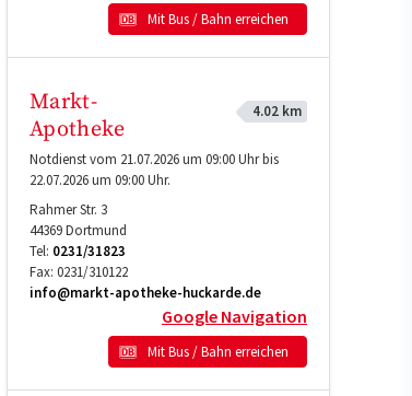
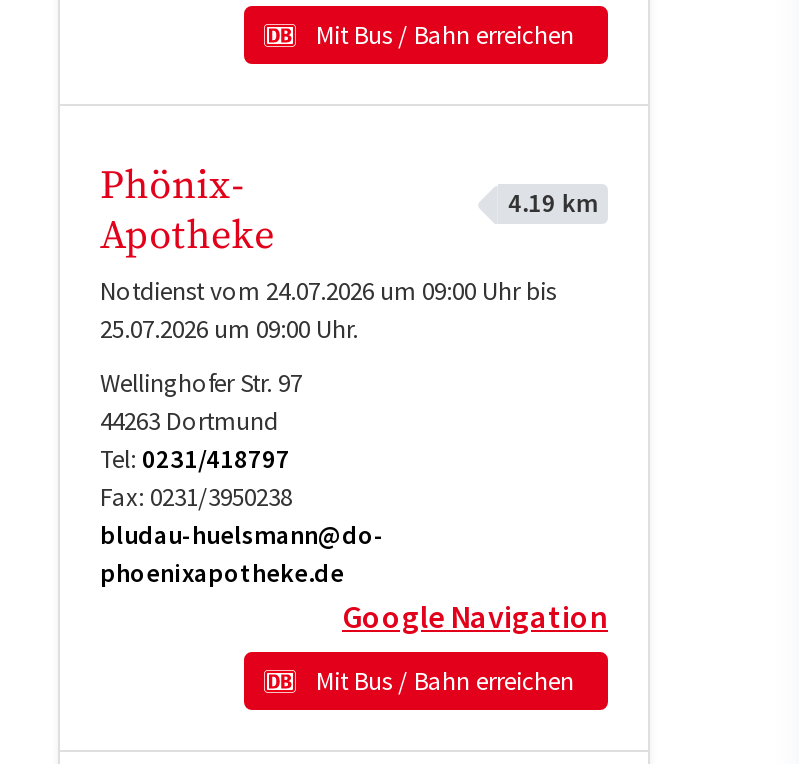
- Markt-
+ Phönix-

- 4.02 km
+ 4.19 km

- Notdienst vom 21.07.2026 um 09:00 Uhr bis
- 22.07.2026 um 09:00 Uhr.
+ Notdienst vom 24.07.2026 um 09:00 Uhr bis
+ 25.07.2026 um 09:00 Uhr.

- Rahmer Str. 3
- 44369 Dortmund
- Tel: 0231/31823
- Fax: 0231/310122
- info@markt-apotheke-huckarde.de
+ Wellinghofer Str. 97
+ 44263 Dortmund
+ Tel: 0231/418797
+ Fax: 0231/3950238
+ bludau-huelsmann@do-
+ phoenixapotheke.de
